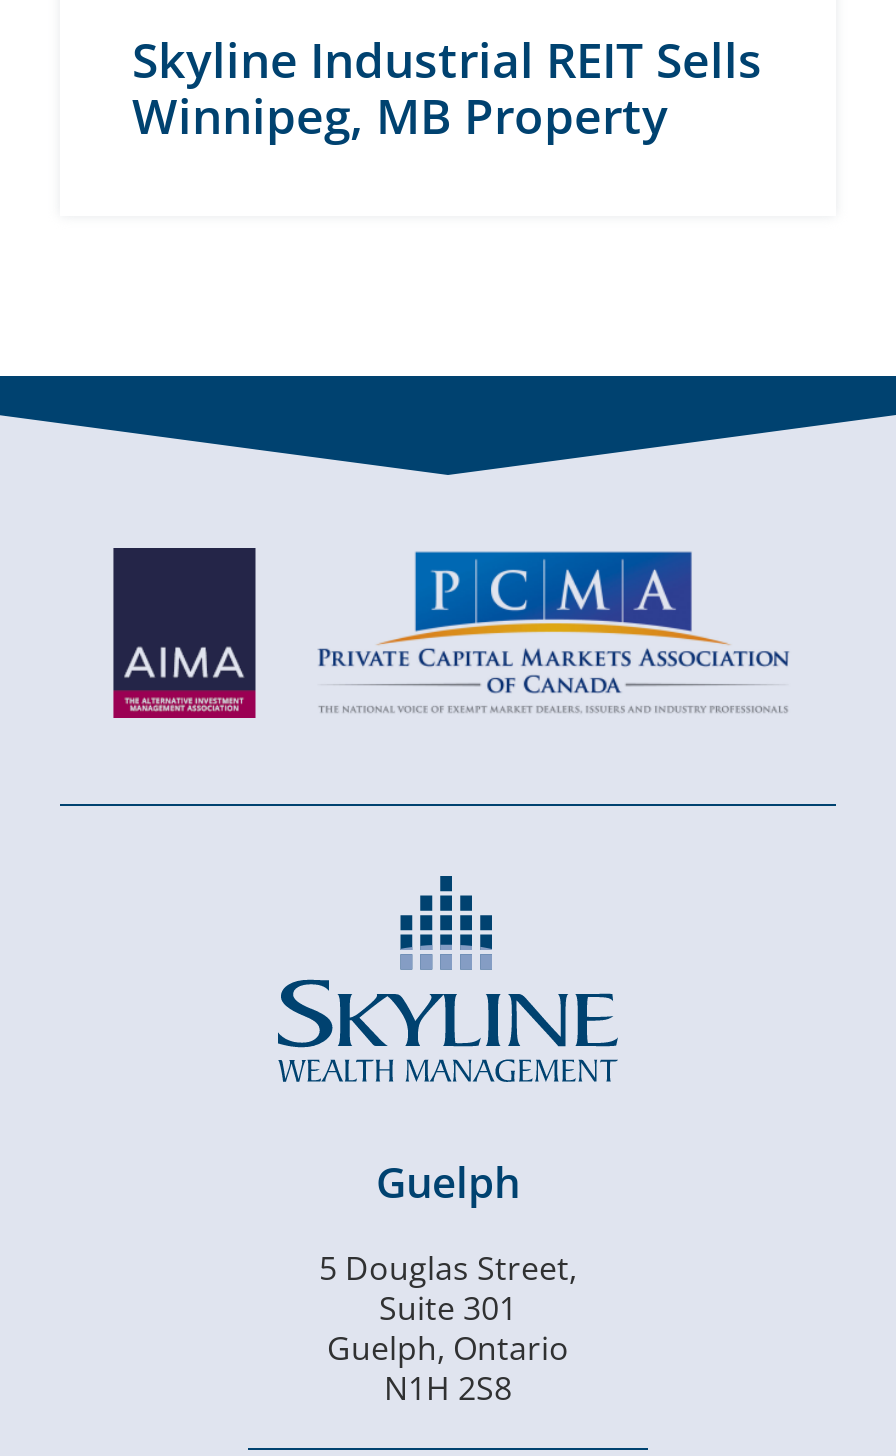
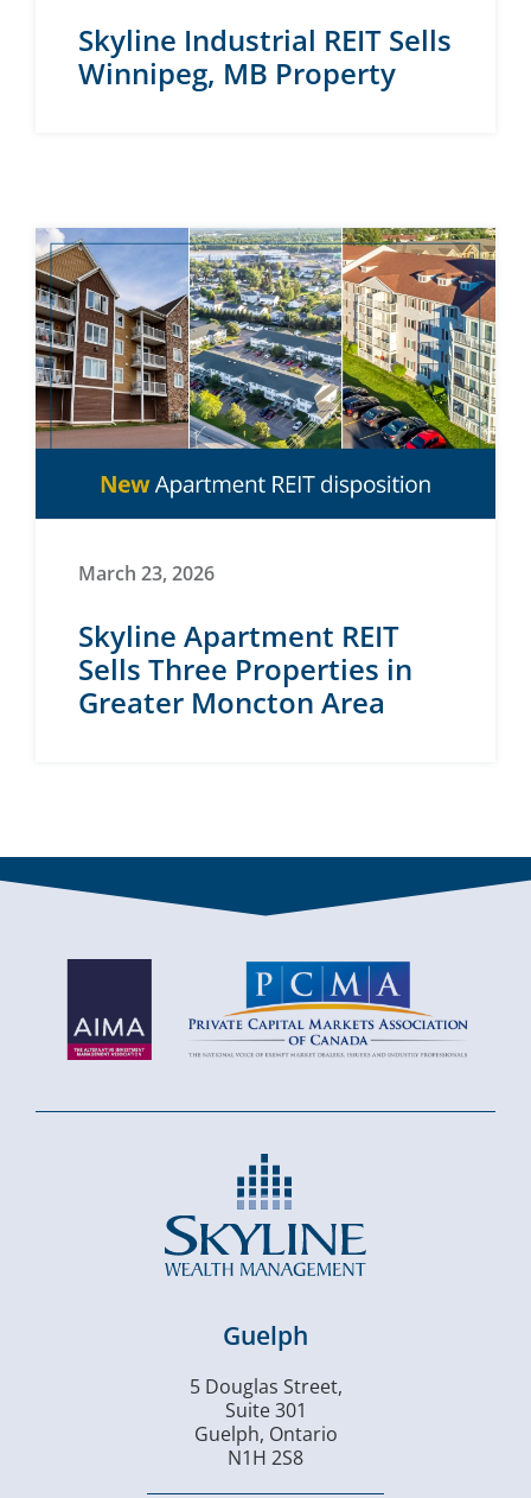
+ [image]
+ March 23, 2026
+ Skyline Apartment REIT
+ Sells Three Properties in
+ Greater Moncton Area
